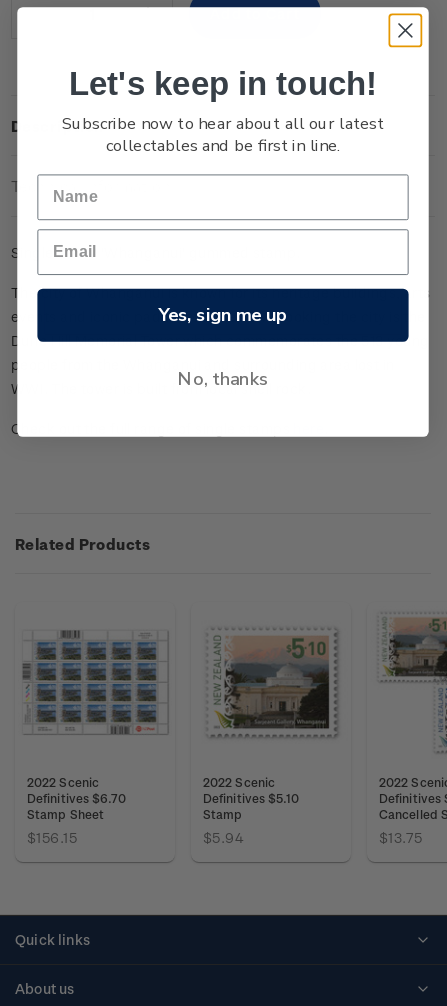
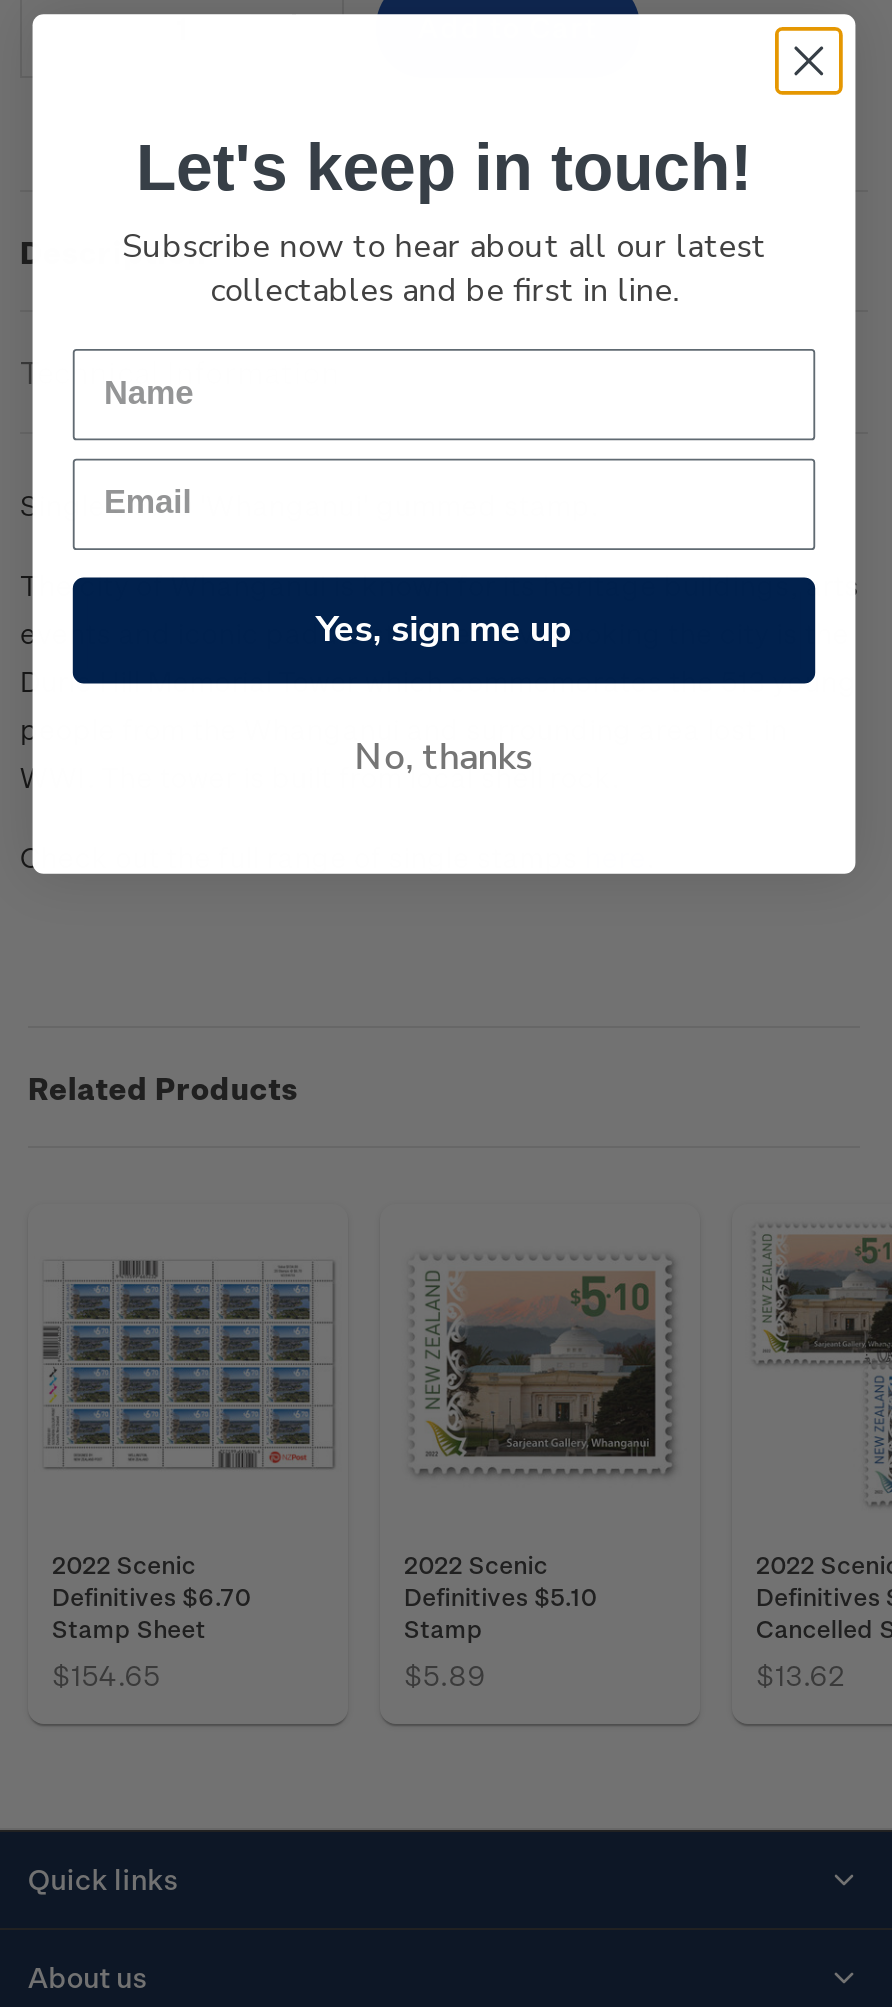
- $156.15
+ $154.65

- $5.94
+ $5.89

- $13.75
+ $13.62
